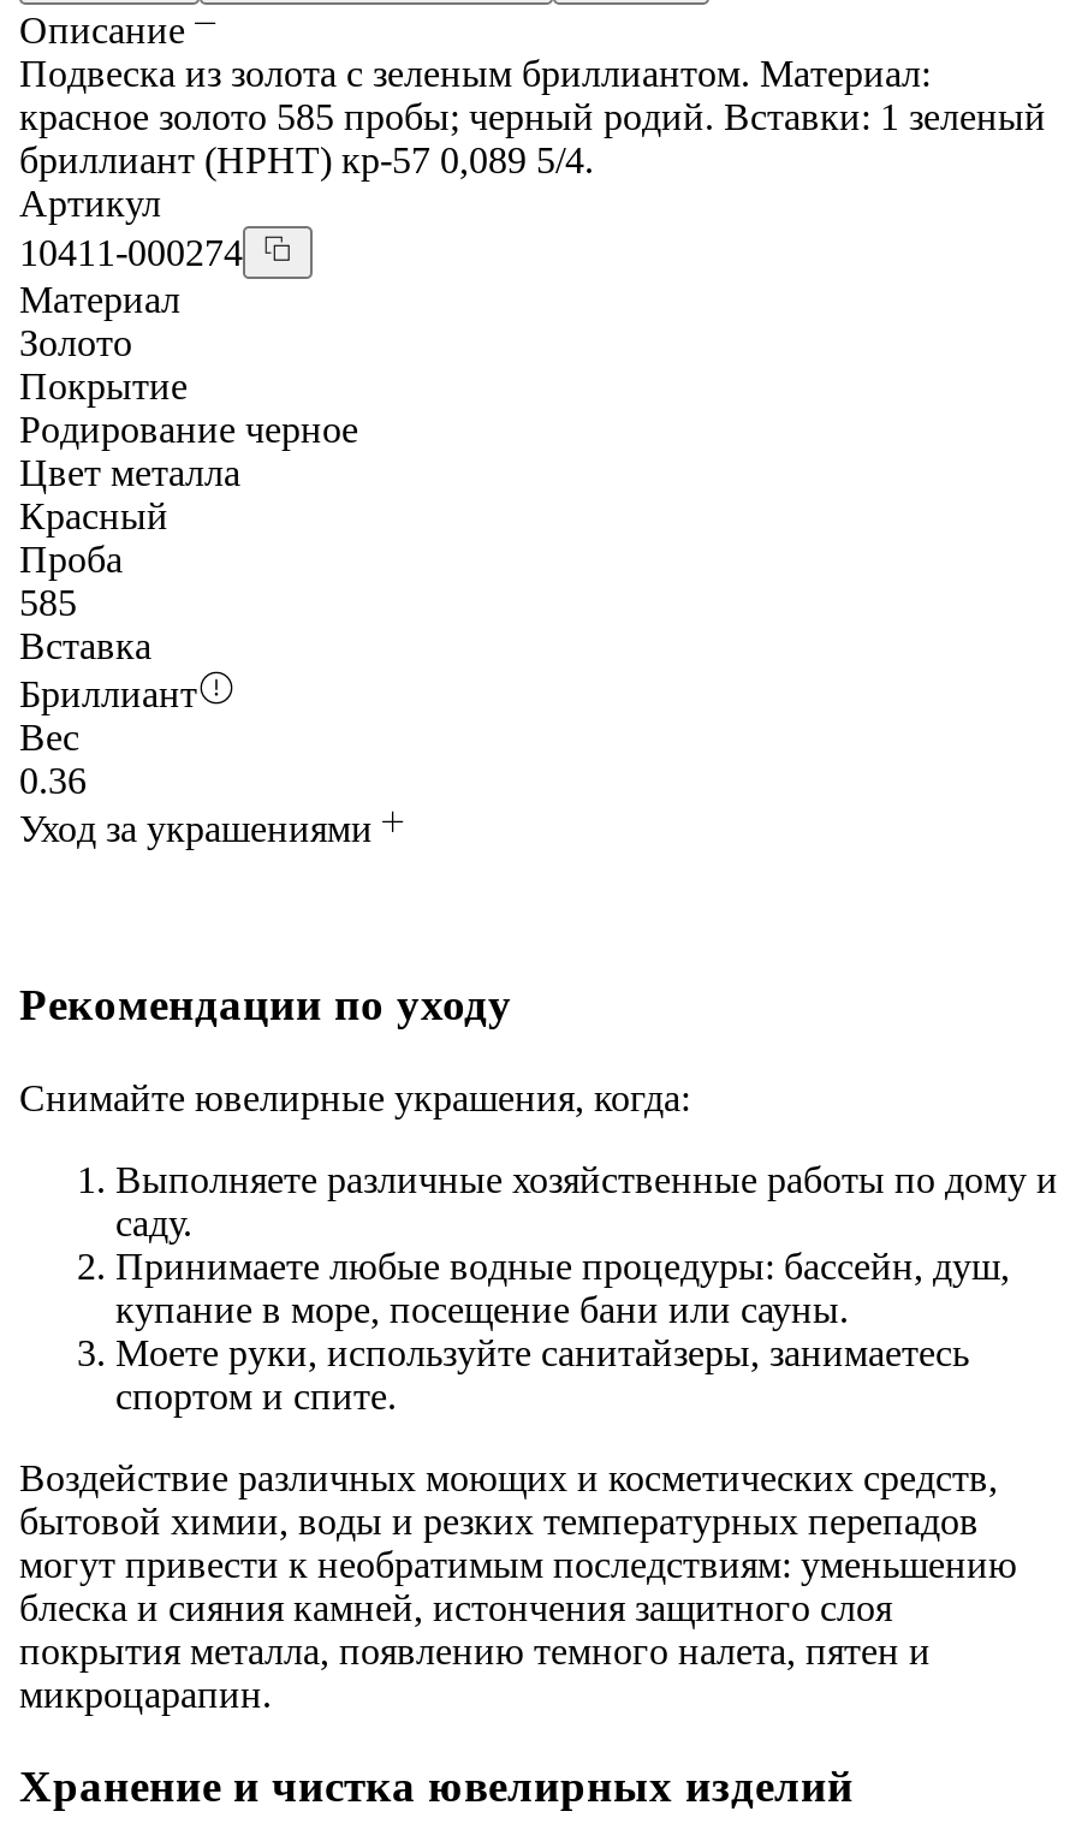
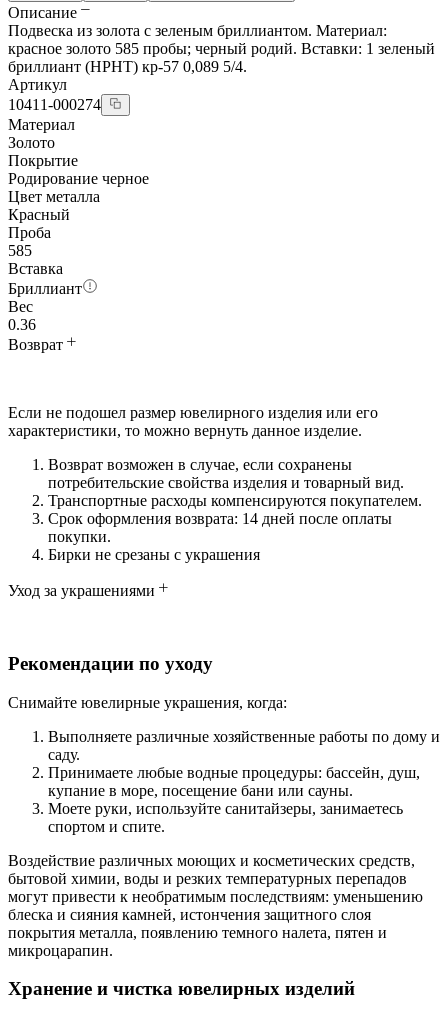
+ Возврат

+ Если не подошел размер ювелирного изделия или его
+ характеристики, то можно вернуть данное изделие.
+ Возврат возможен в случае, если сохранены
+ потребительские свойства изделия и товарный вид.
+ Транспортные расходы компенсируются покупателем.
+ Срок оформления возврата: 14 дней после оплаты
+ покупки.
+ Бирки не срезаны с украшения
